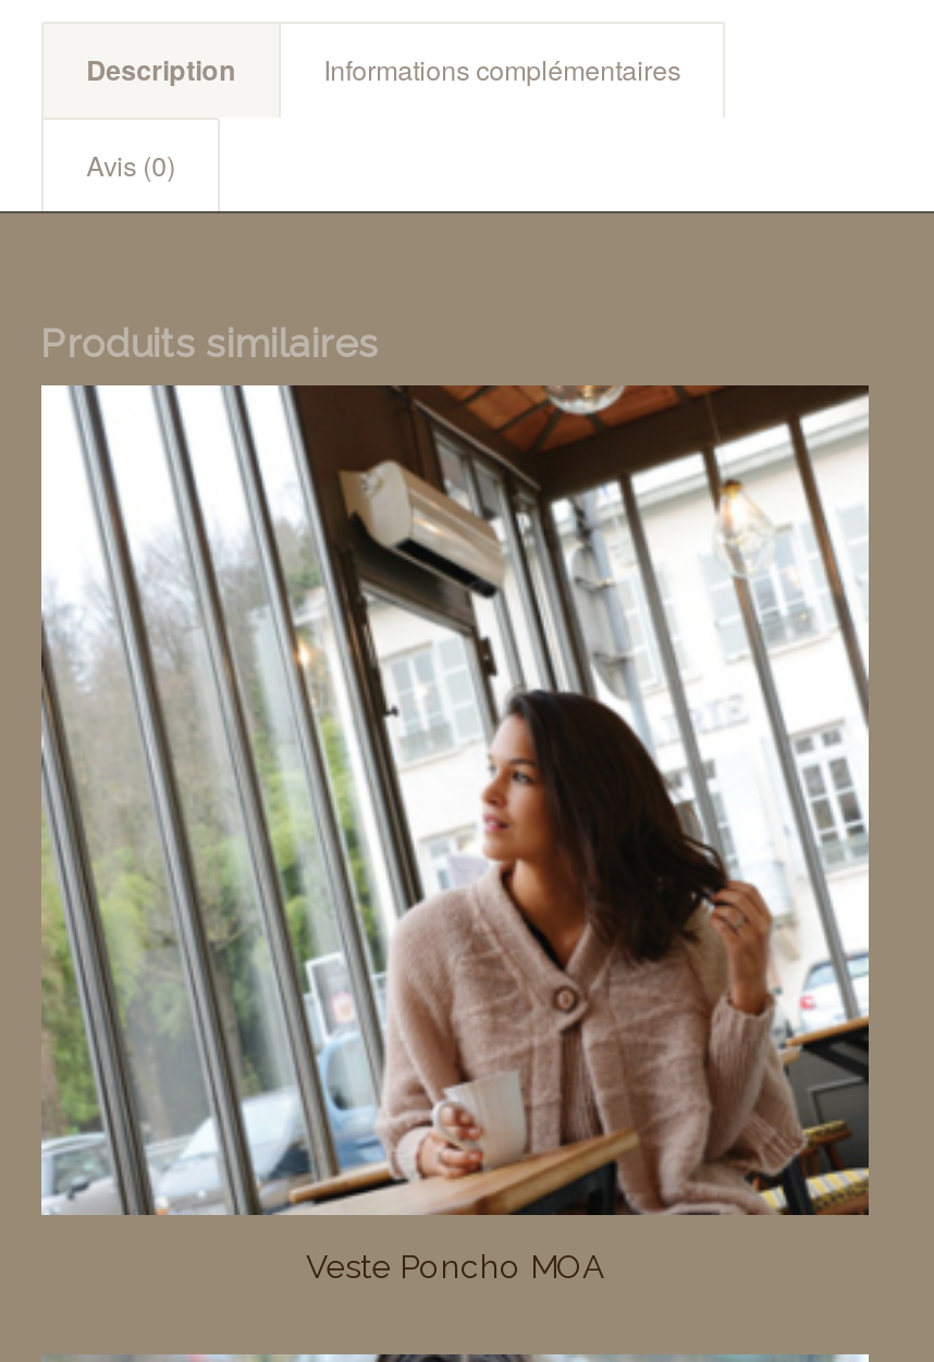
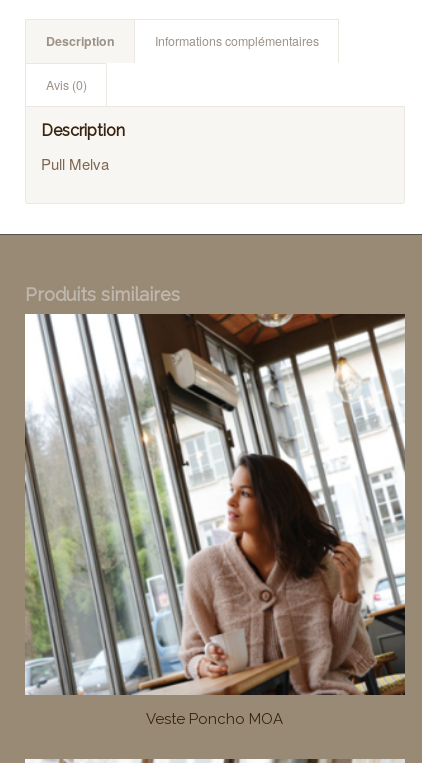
+ Description
+ Pull Melva
